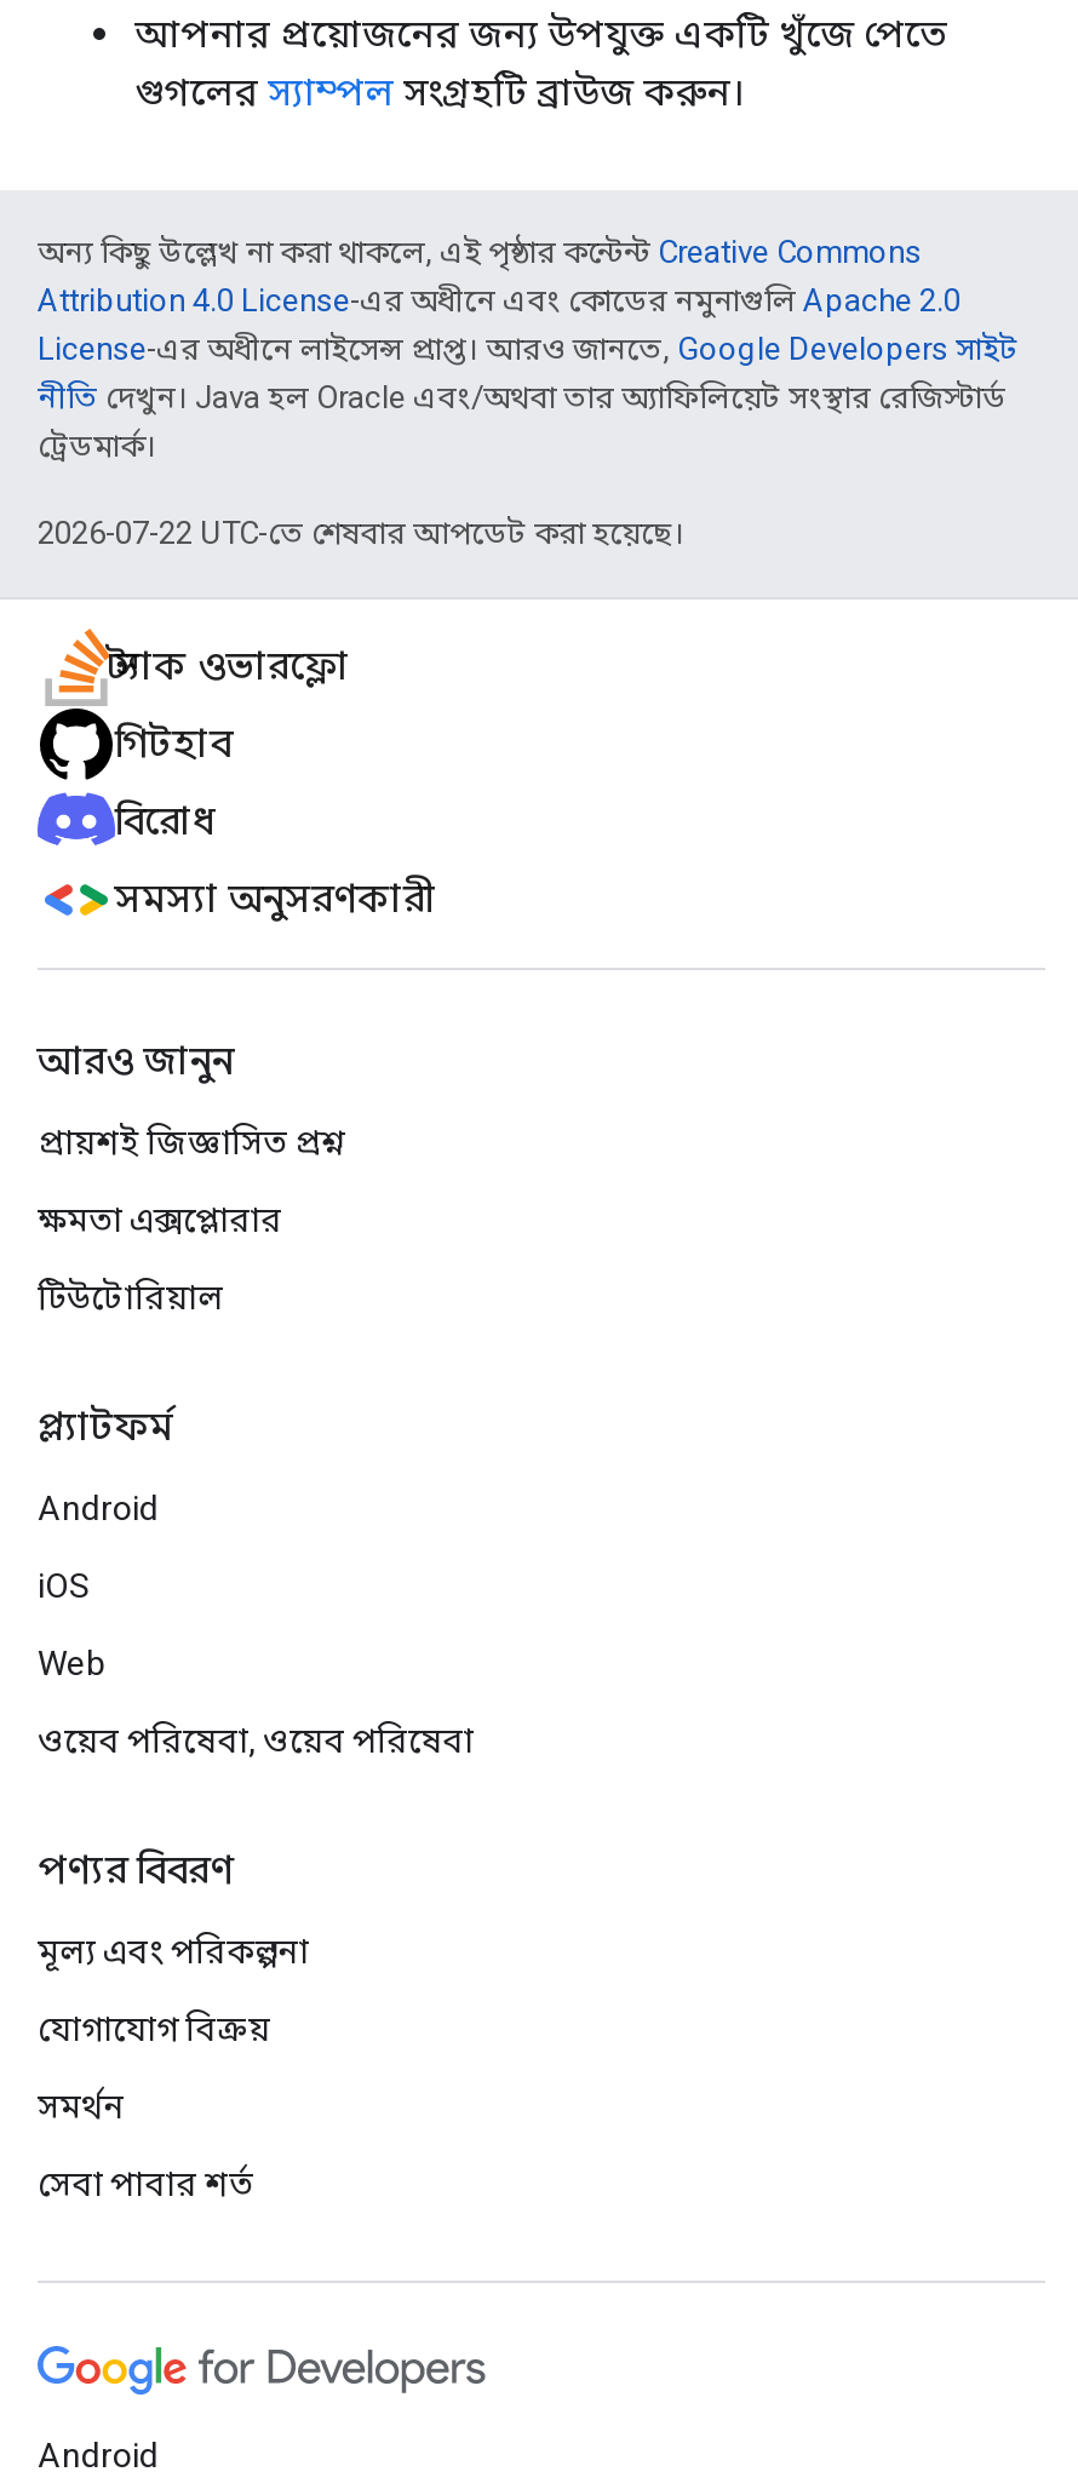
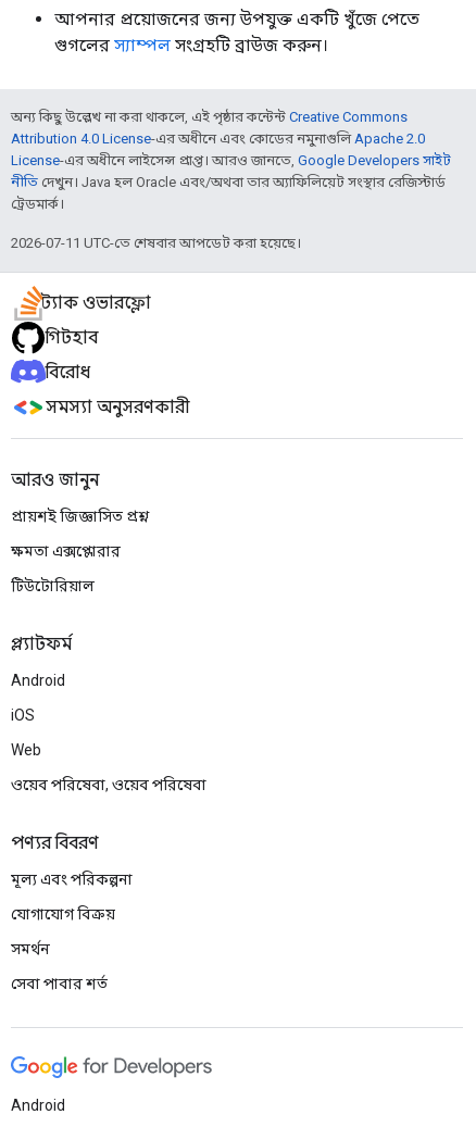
- 2026-07-22 UTC-তে শেষবার আপডেট করা হয়েছে।
+ 2026-07-11 UTC-তে শেষবার আপডেট করা হয়েছে।
